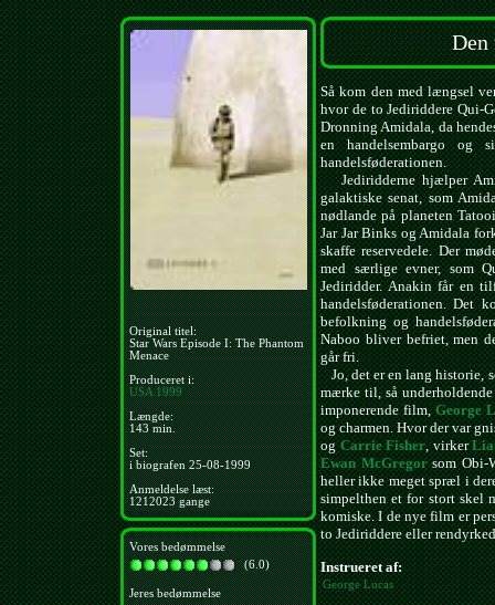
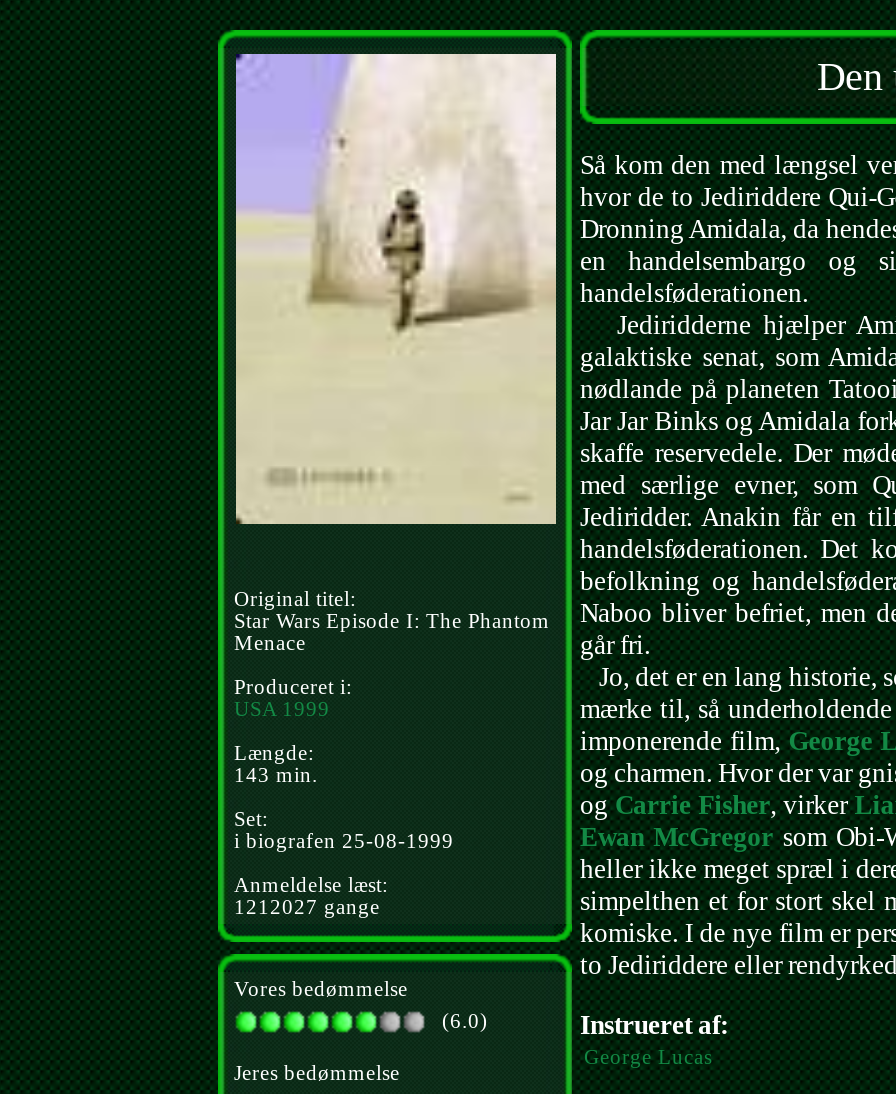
- 1212023 gange
+ 1212027 gange
